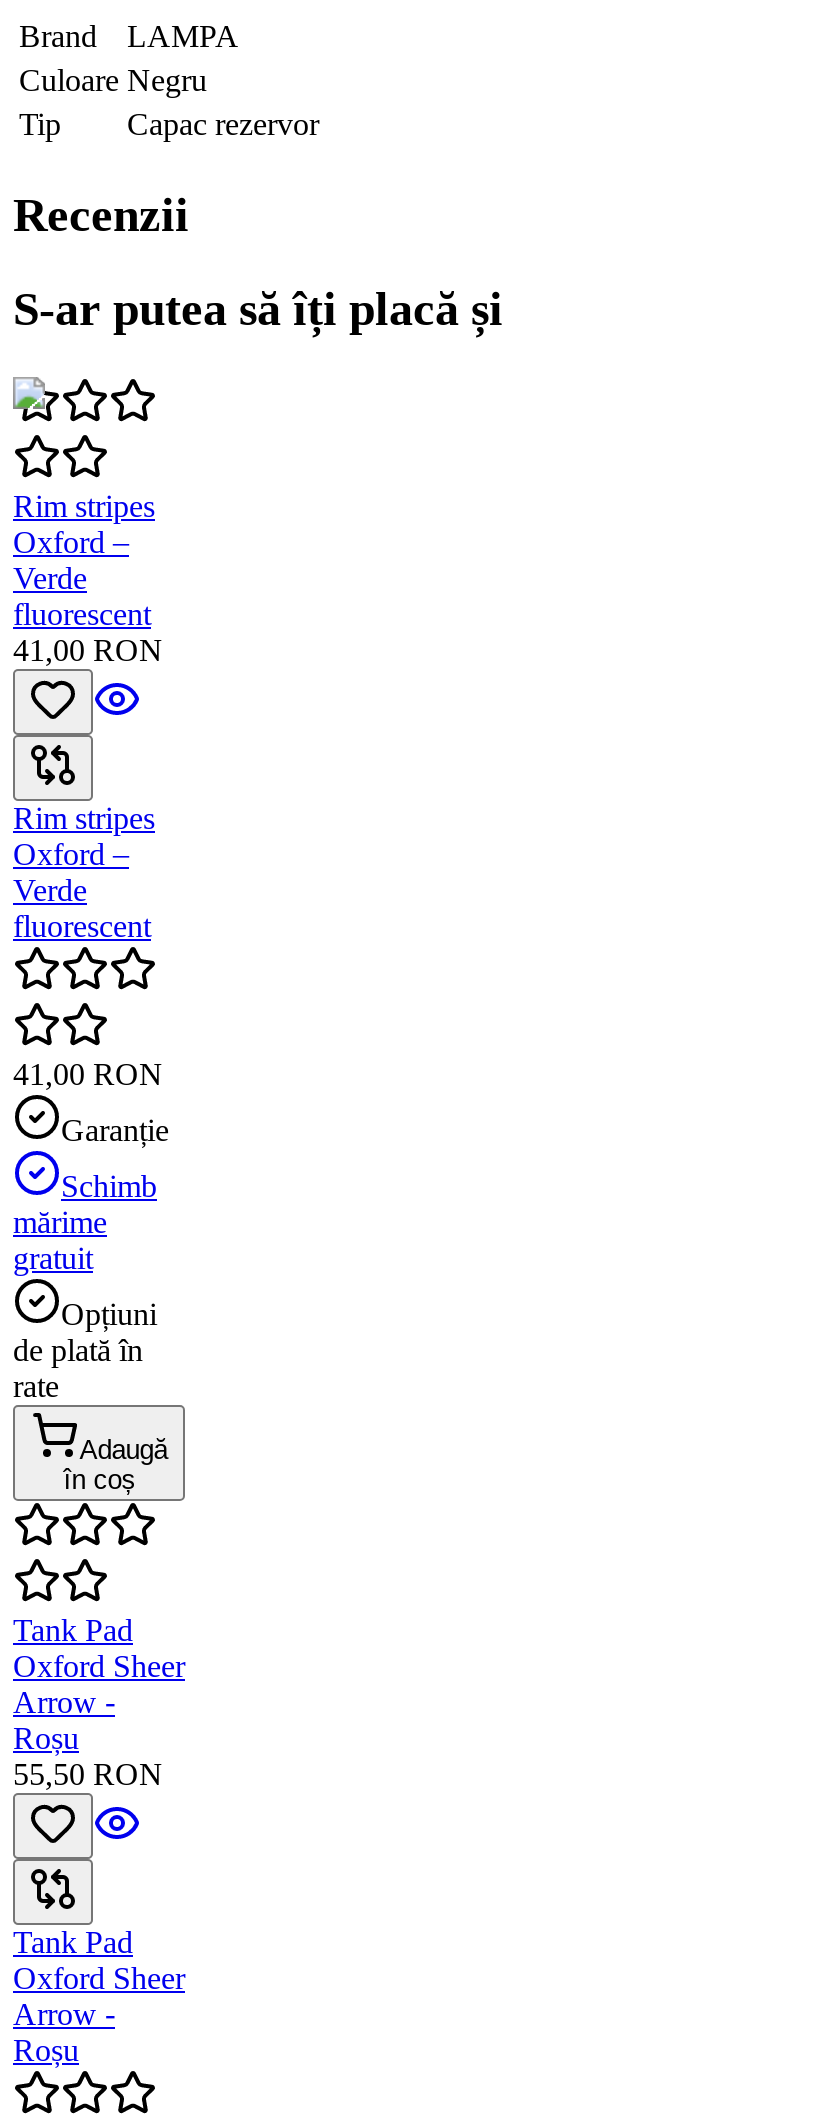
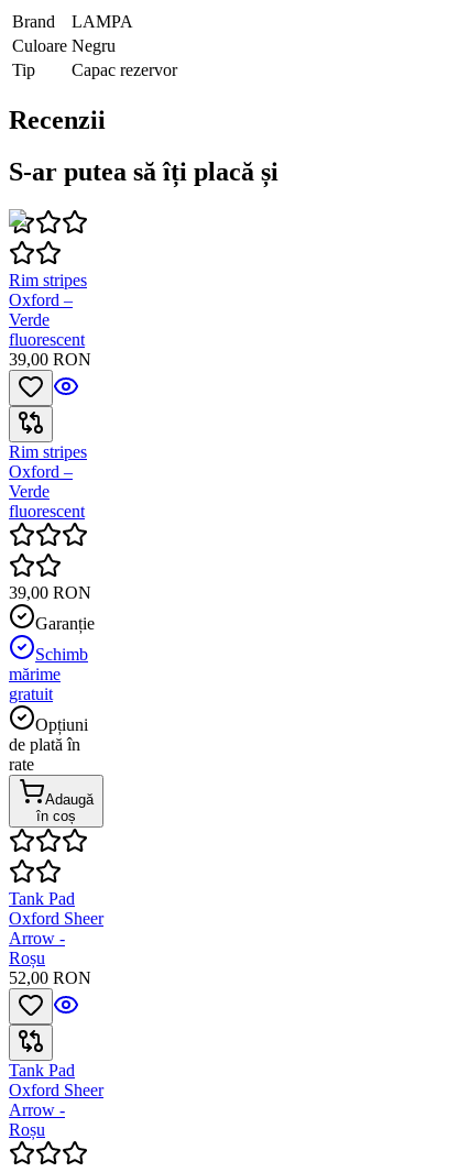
- 41,00 RON
+ 39,00 RON

- 41,00 RON
+ 39,00 RON

- 55,50 RON
+ 52,00 RON
